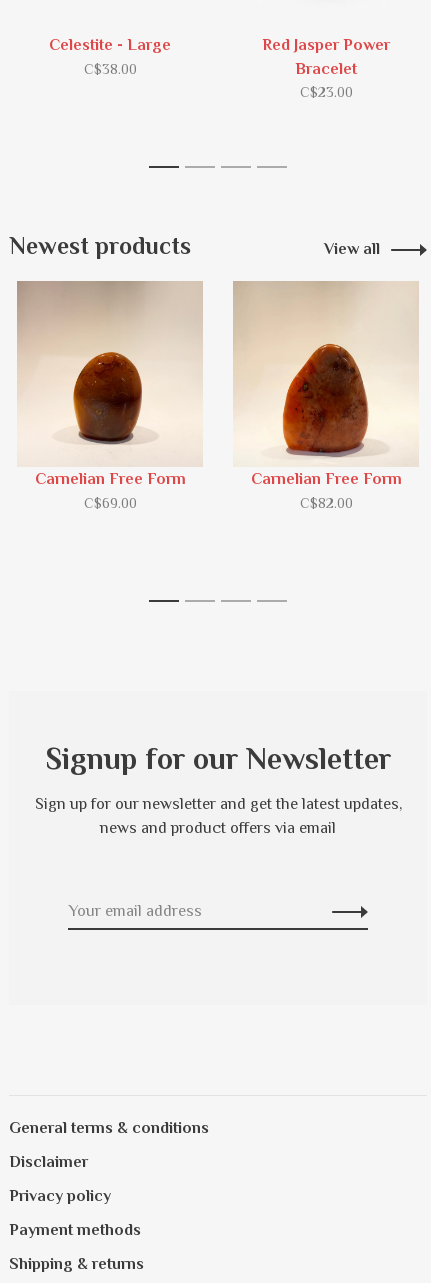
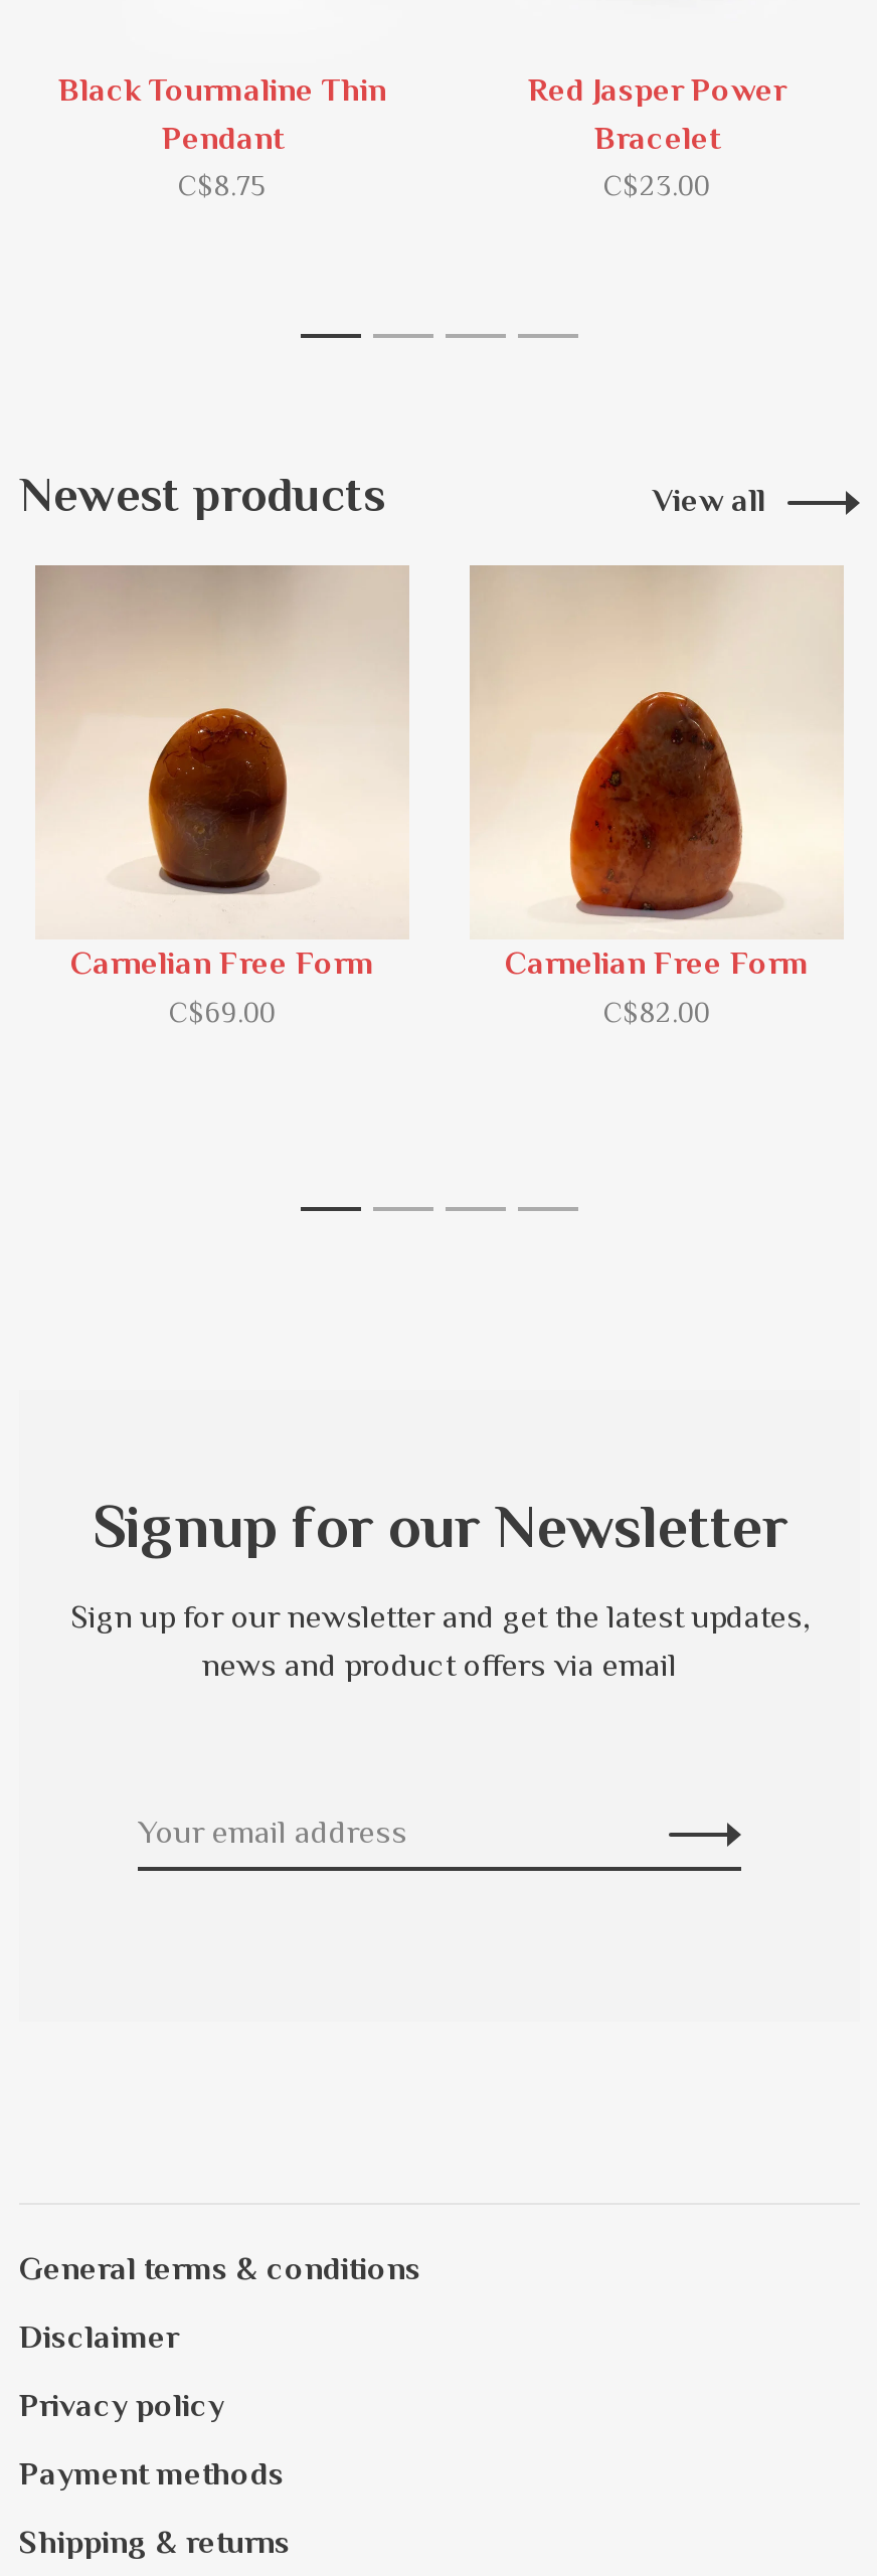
- Celestite - Large
- C$38.00
+ Black Tourmaline Thin
+ Pendant
+ C$8.75
